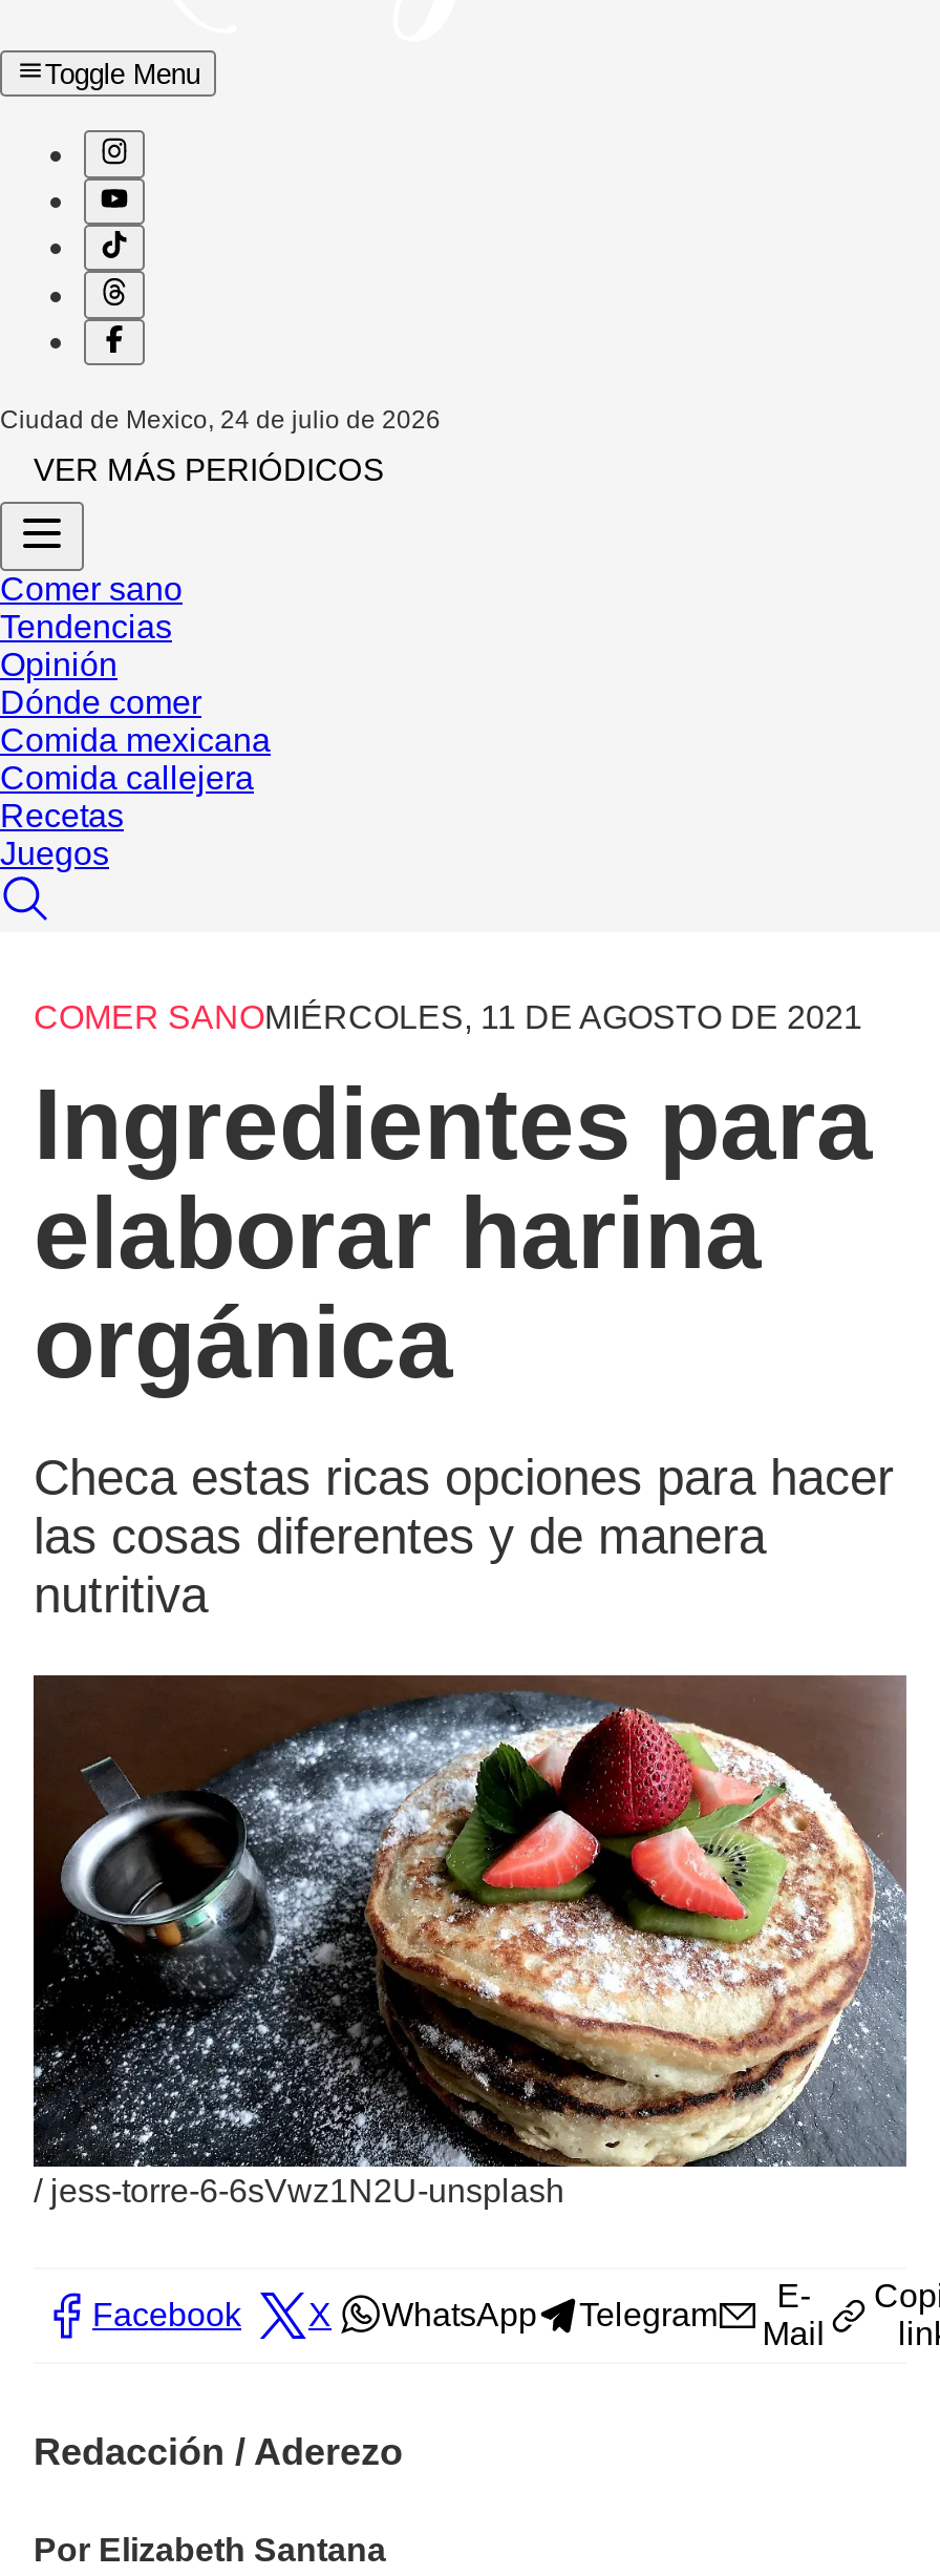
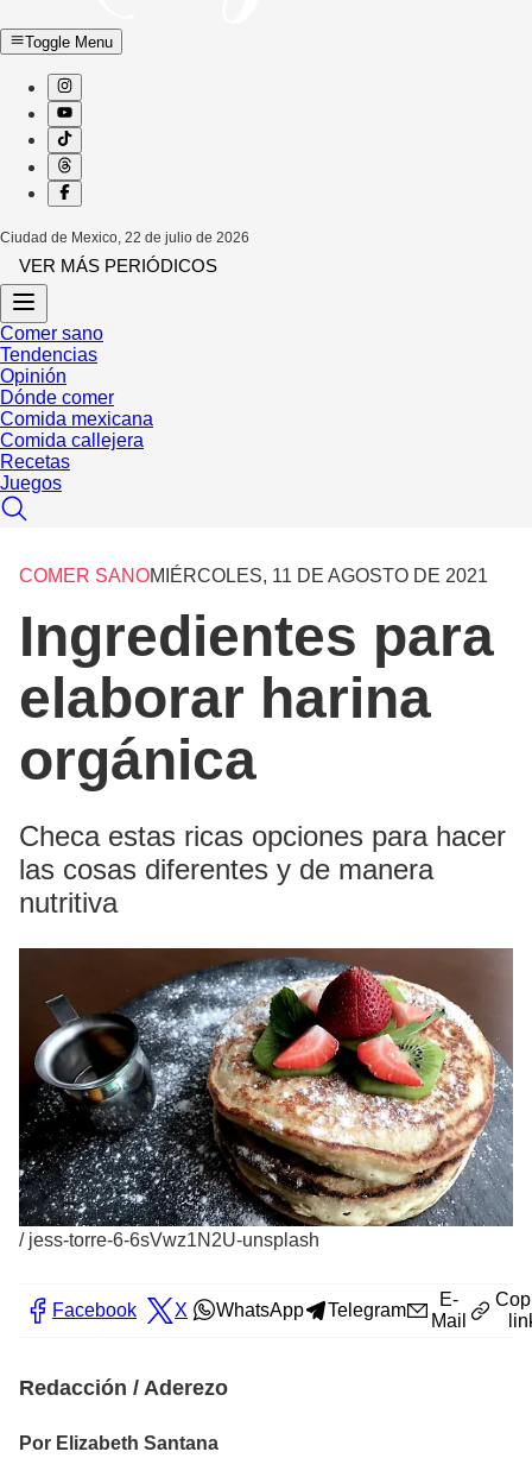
- Ciudad de Mexico, 24 de julio de 2026
+ Ciudad de Mexico, 22 de julio de 2026
